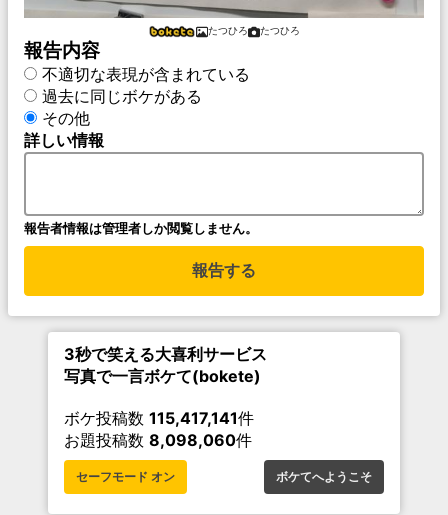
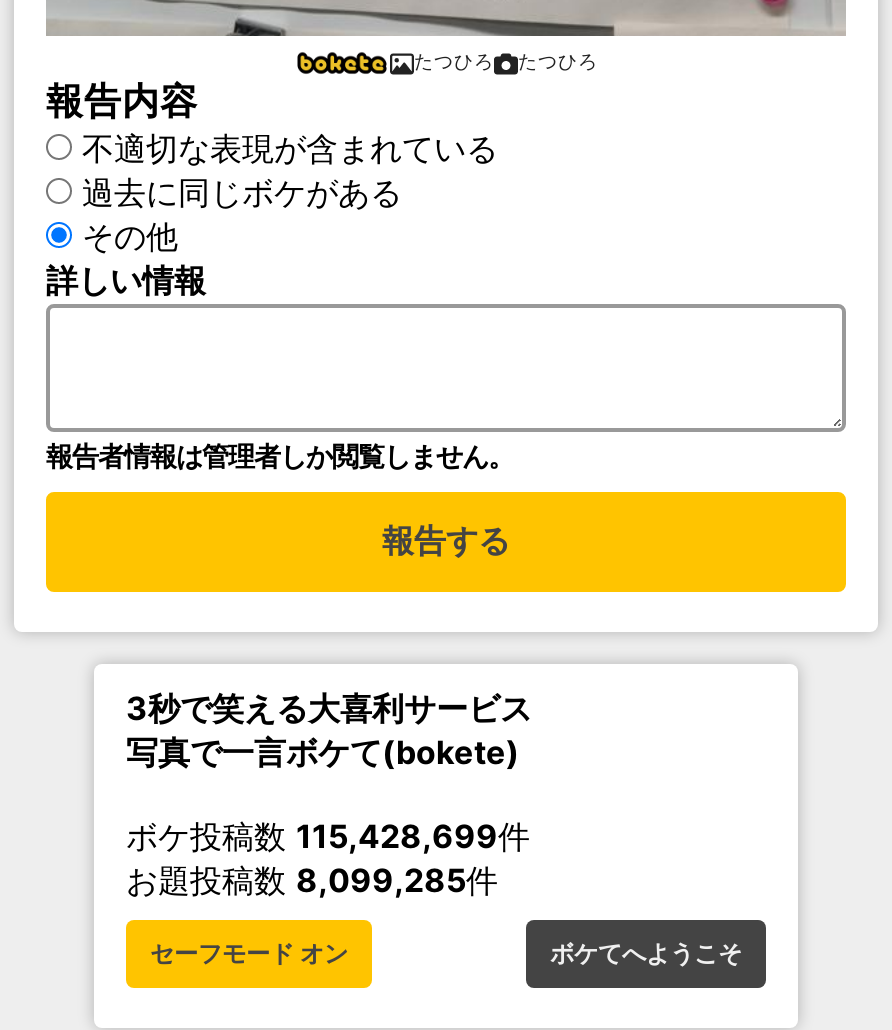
- ボケ投稿数115,417,141件
+ ボケ投稿数115,428,699件

- お題投稿数8,098,060件
+ お題投稿数8,099,285件
